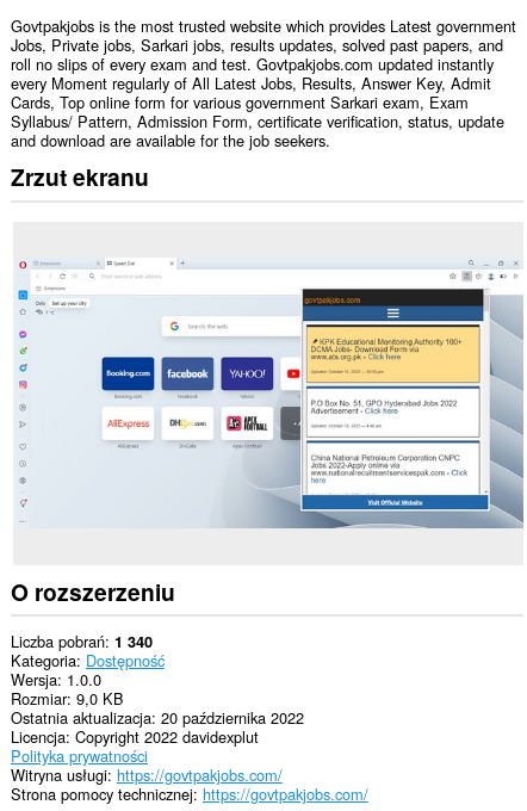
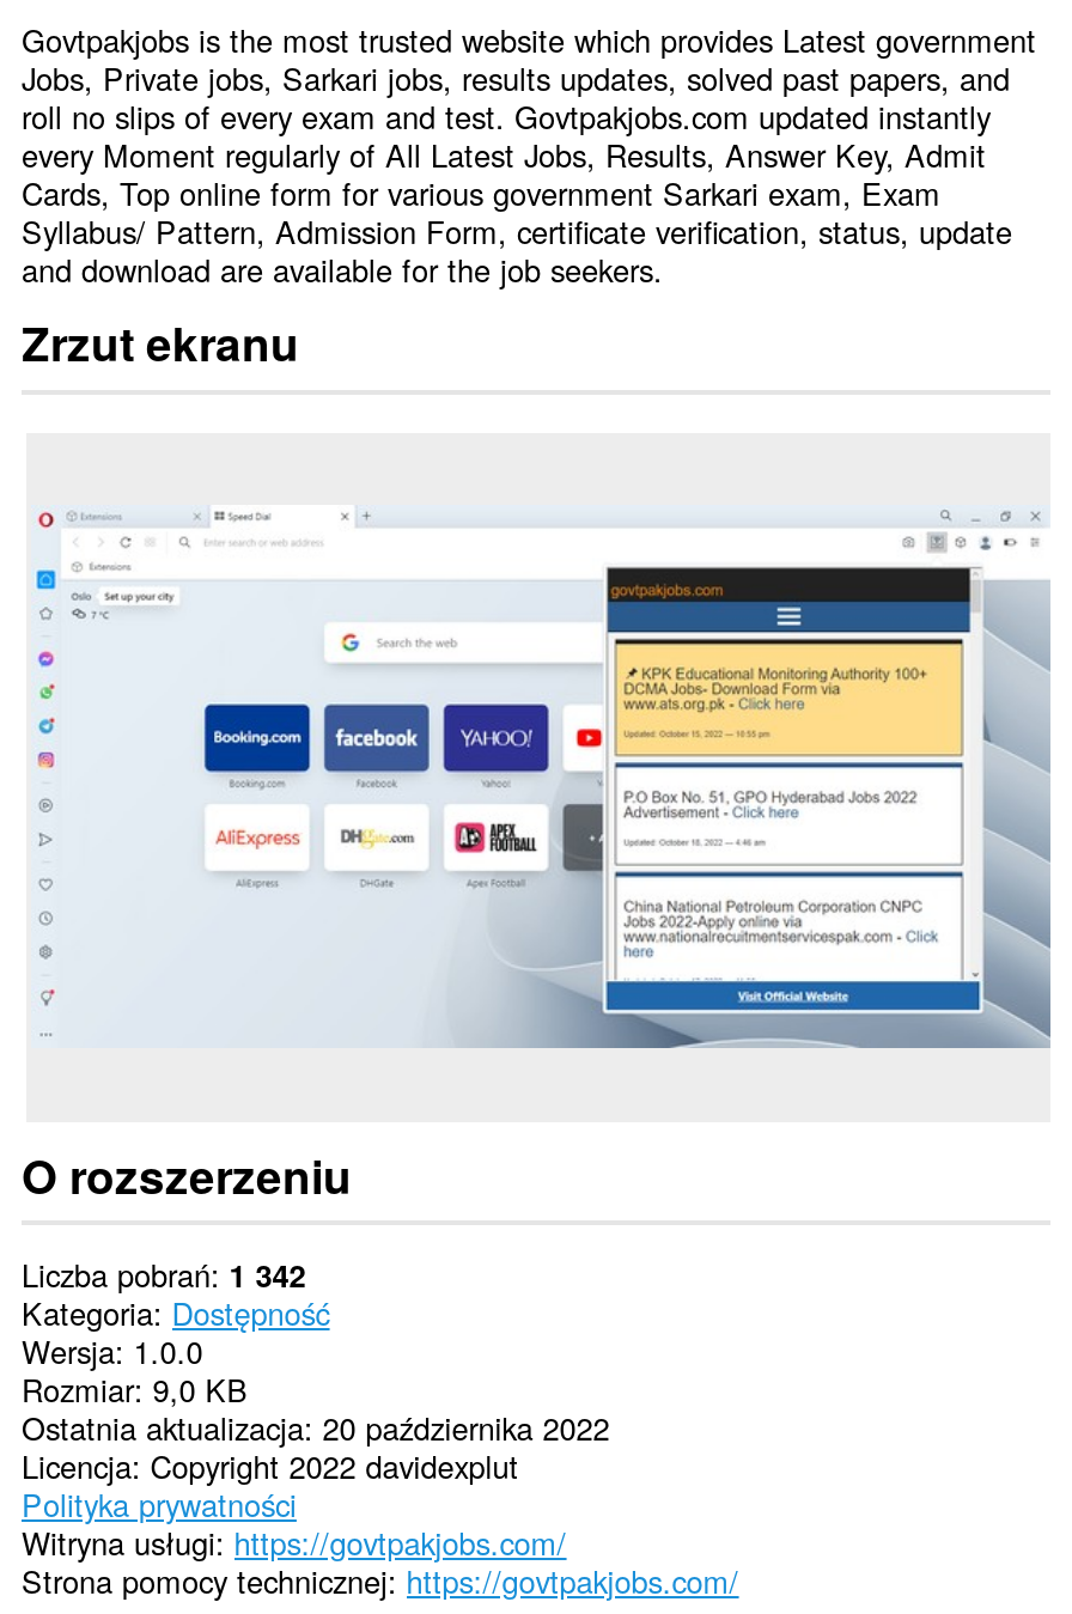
- Liczba pobrań 1 340
+ Liczba pobrań 1 342
